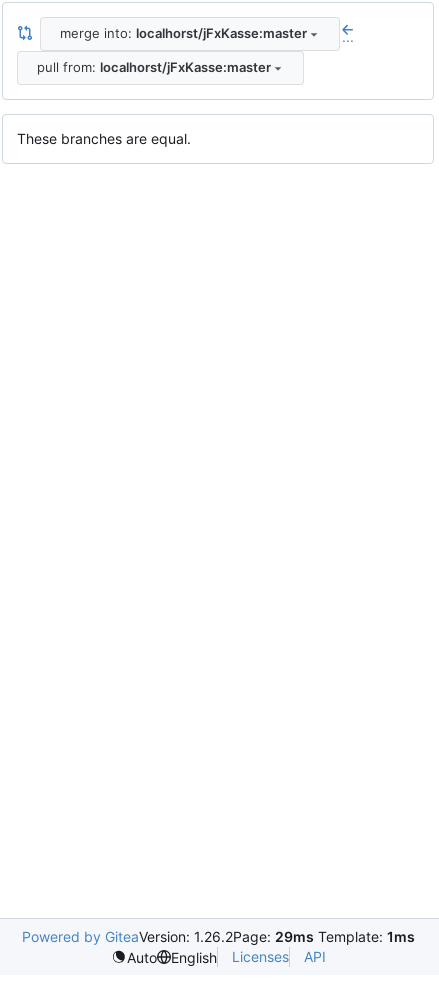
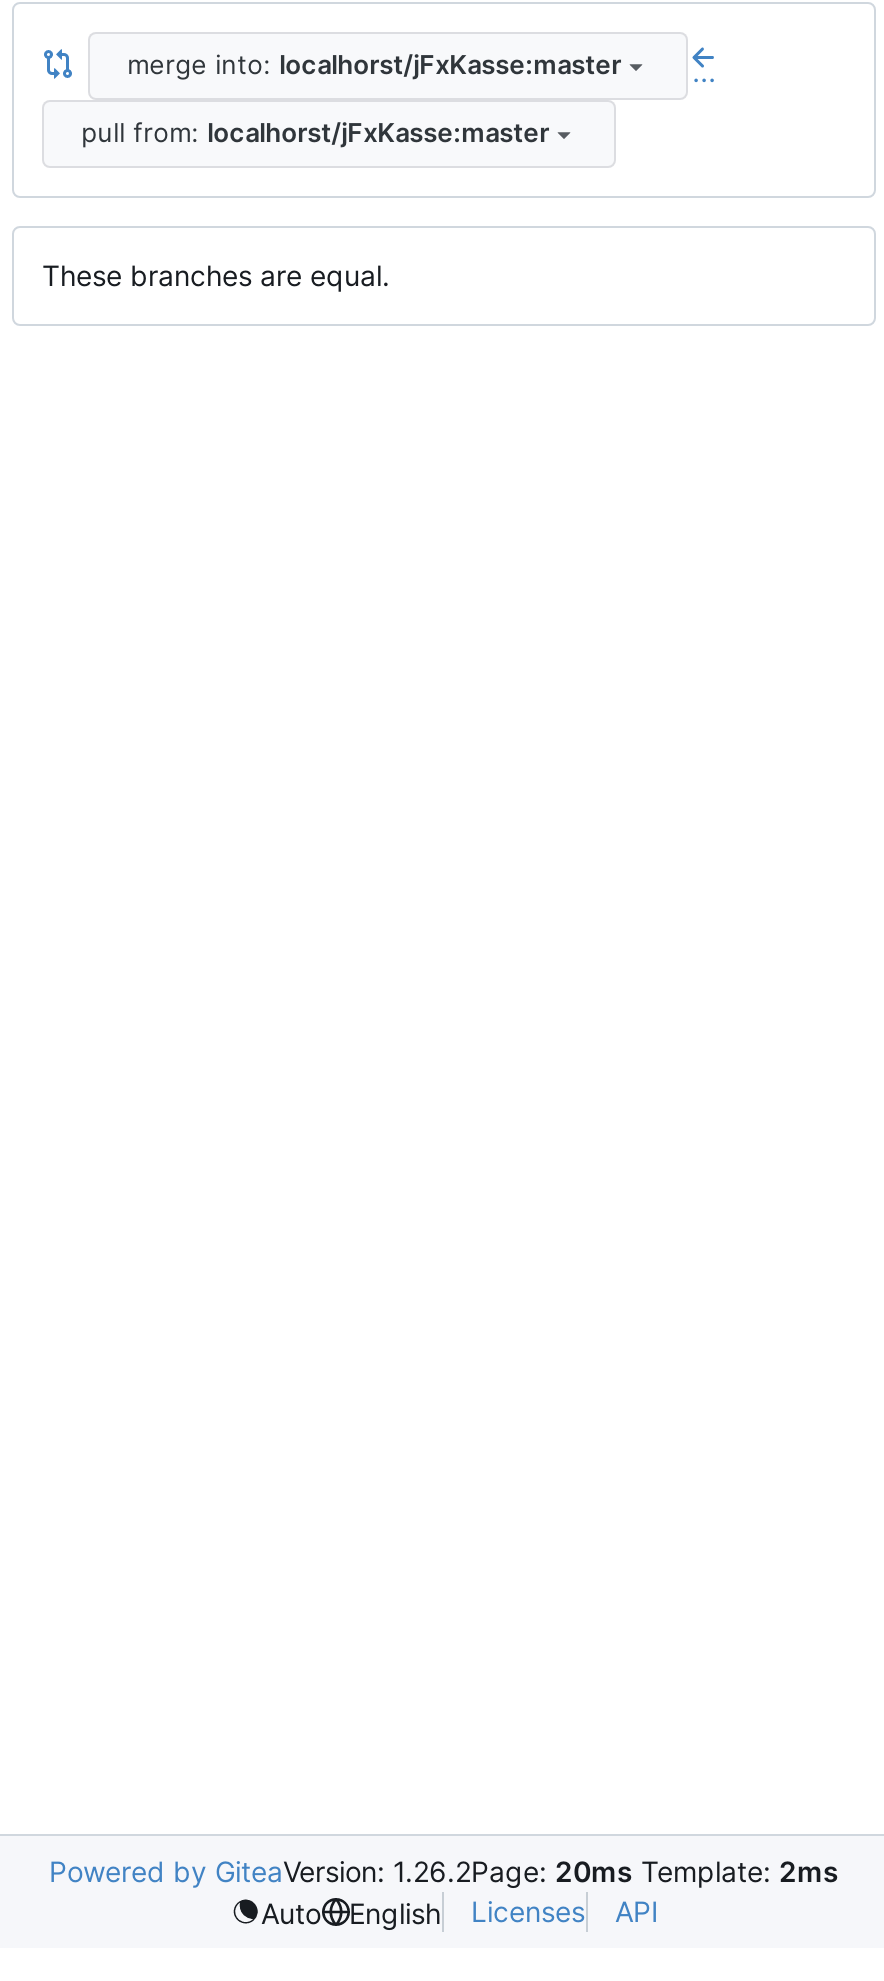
- Powered by GiteaVersion: 1.26.2Page: 29ms Template: 1ms
+ Powered by GiteaVersion: 1.26.2Page: 20ms Template: 2ms
